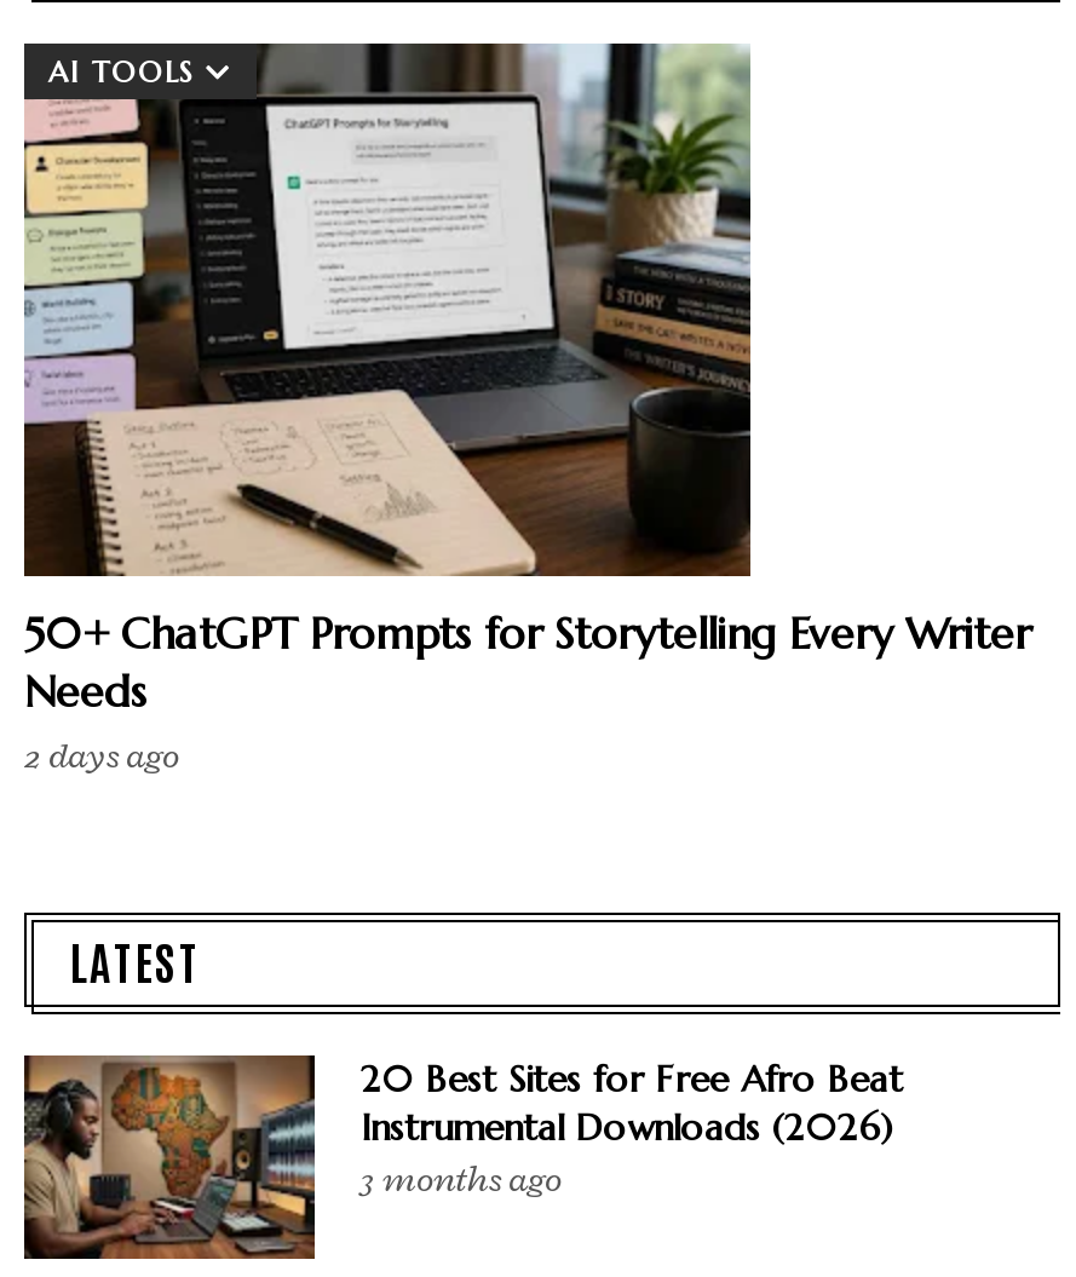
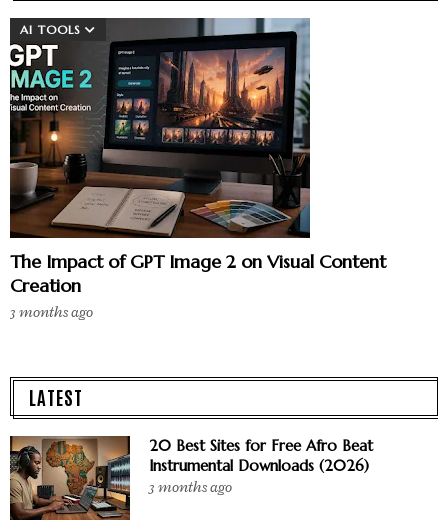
- [image]
- 50+ ChatGPT Prompts for Storytelling Every Writer
- Needs
- 2 days ago
+ [image]
+ The Impact of GPT Image 2 on Visual Content
+ Creation
+ 3 months ago
